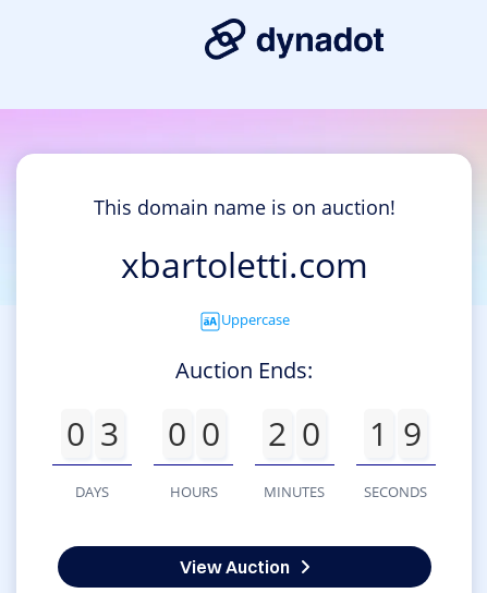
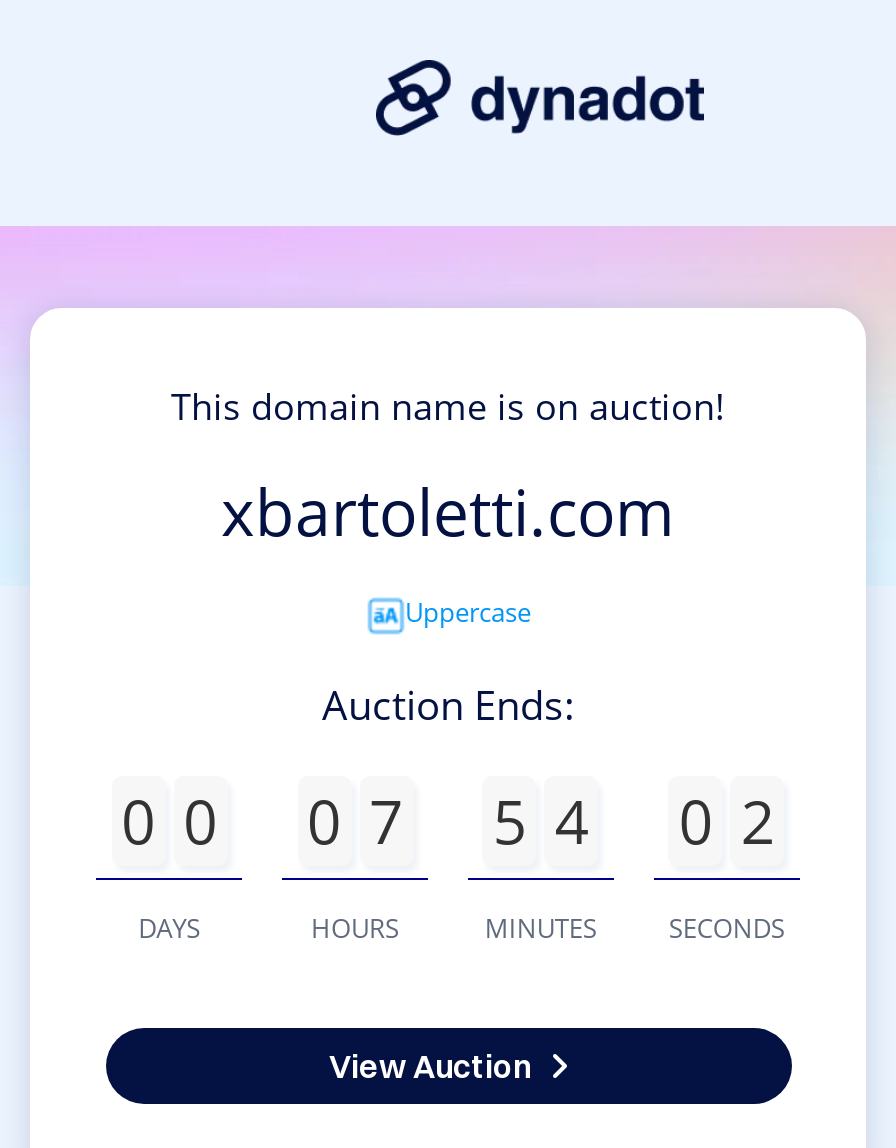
- 0 3
+ 0 0

- 0 0
+ 0 7

- 2 0
+ 5 4

- 1 9
+ 0 2
